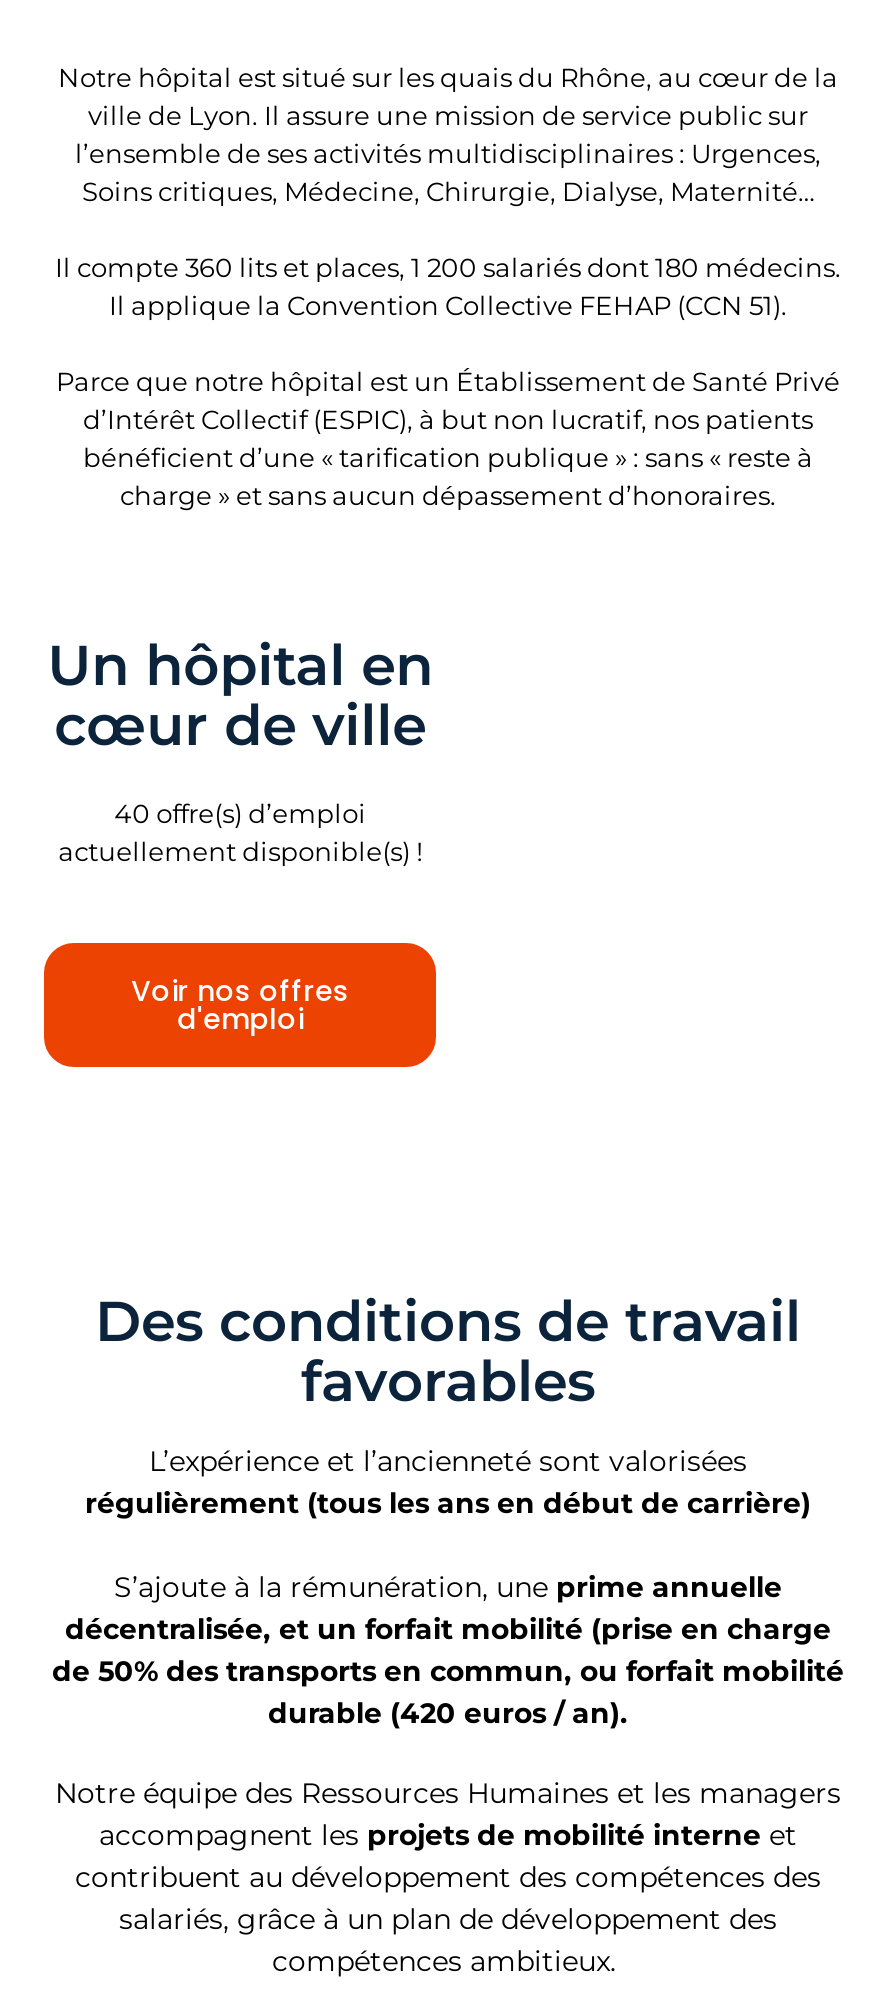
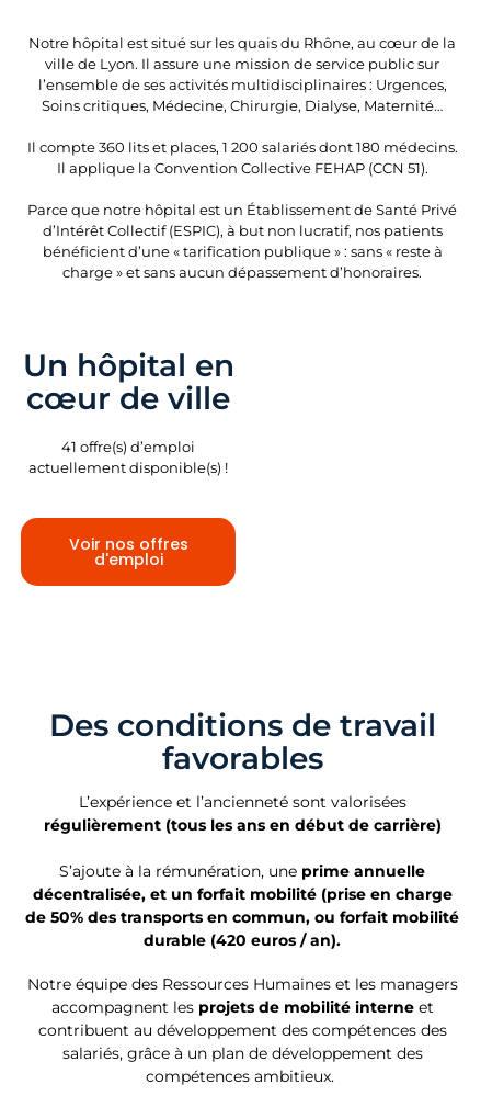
- 40 offre(s) d’emploi
+ 41 offre(s) d’emploi
